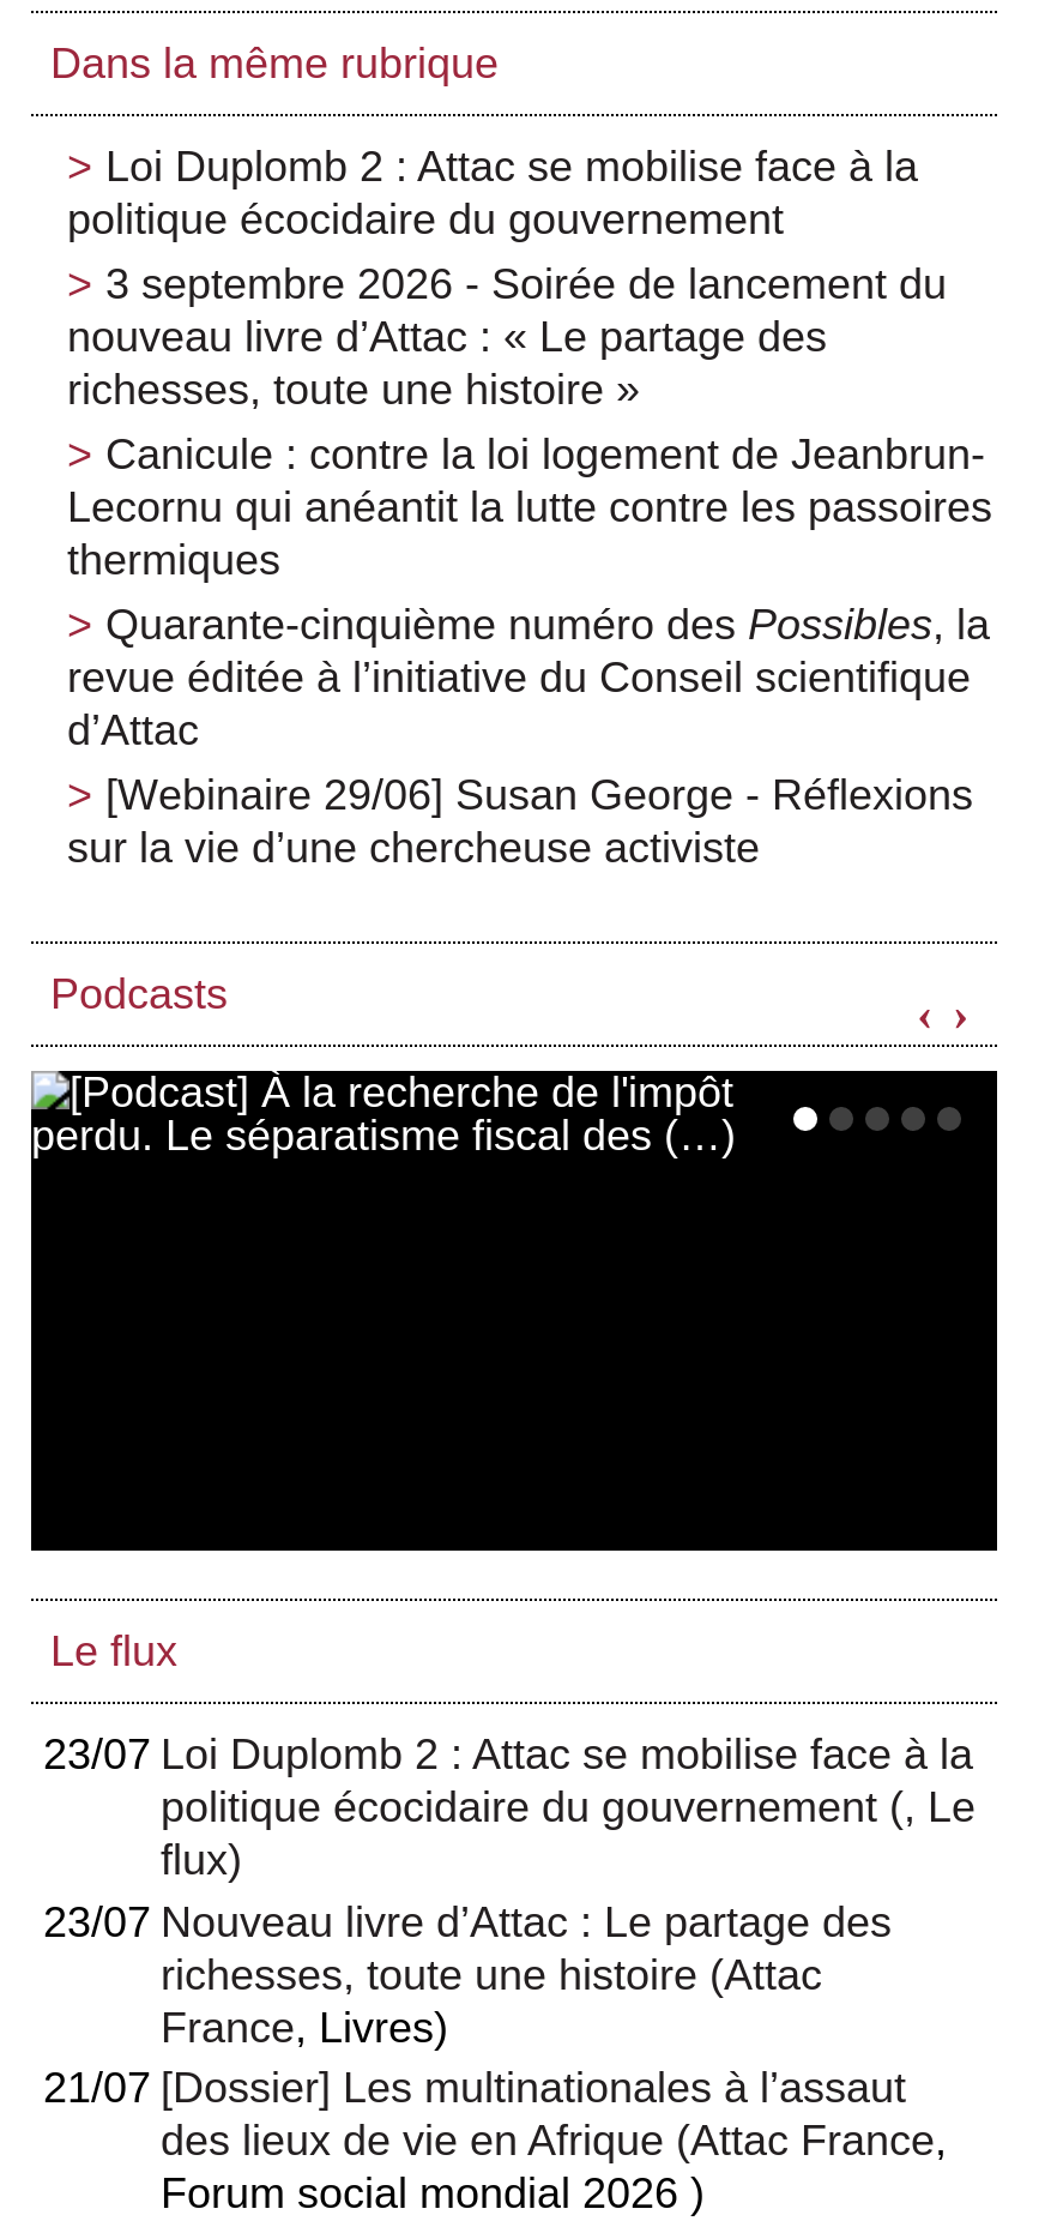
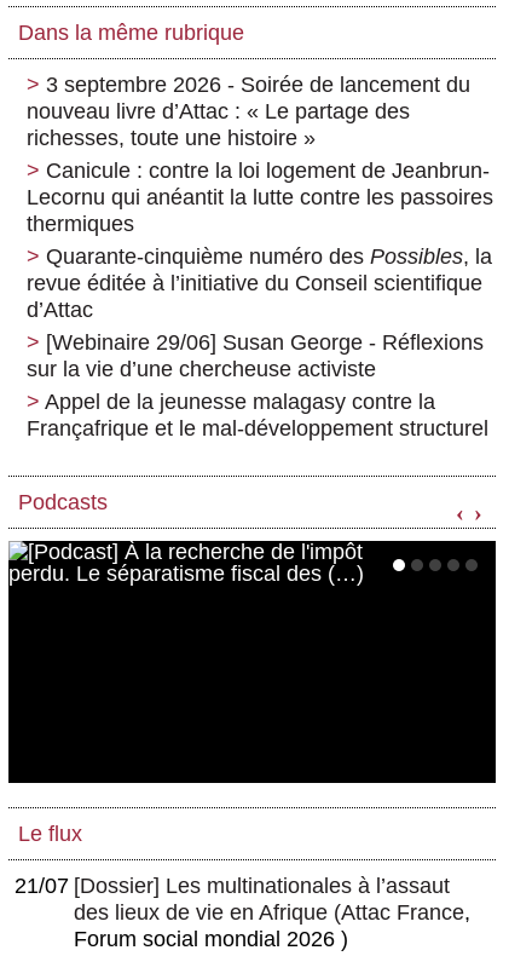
- Loi Duplomb 2 : Attac se mobilise face à la
- politique écocidaire du gouvernement

+ Appel de la jeunesse malagasy contre la
+ Françafrique et le mal-développement structurel

- 23/07 Loi Duplomb 2 : Attac se mobilise face à la
- politique écocidaire du gouvernement (, Le
- flux)
- 23/07 Nouveau livre d’Attac : Le partage des
- richesses, toute une histoire (Attac
- France, Livres)
